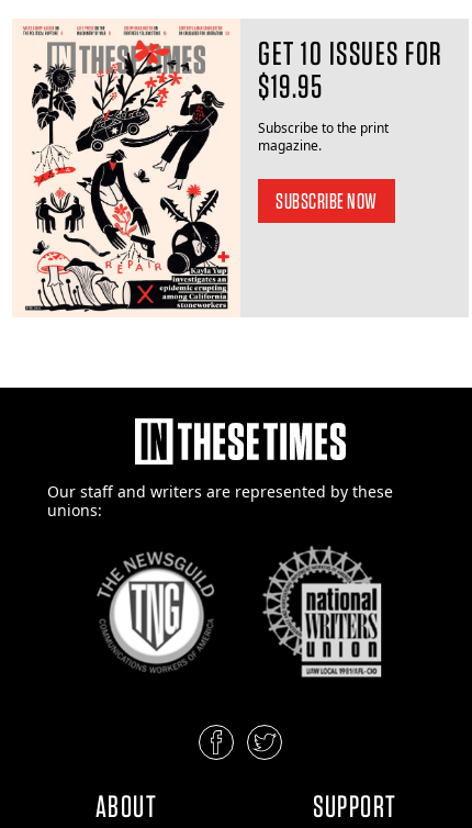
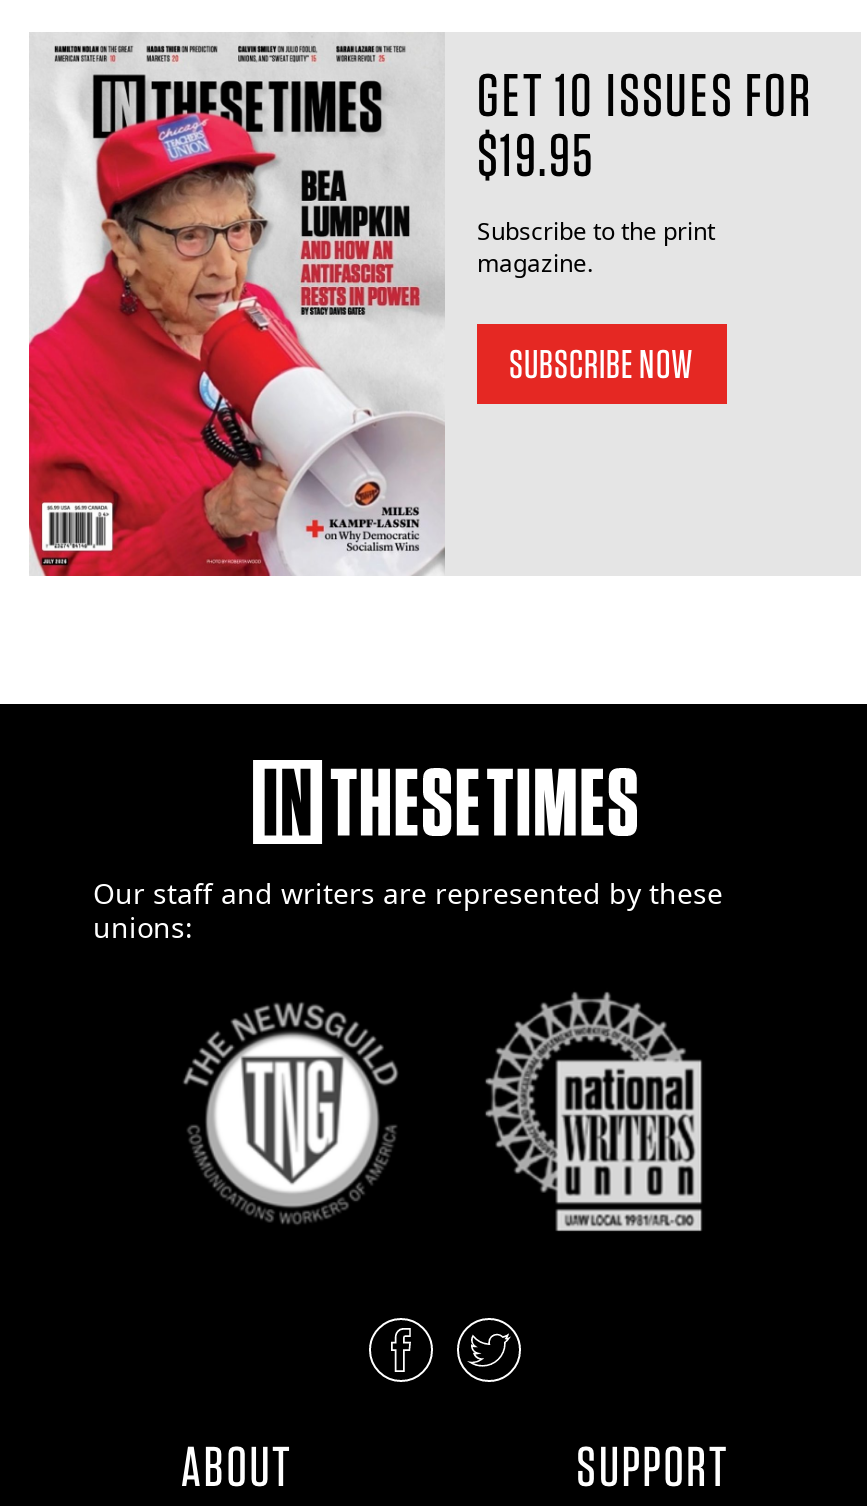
- [image]
+ [image]
